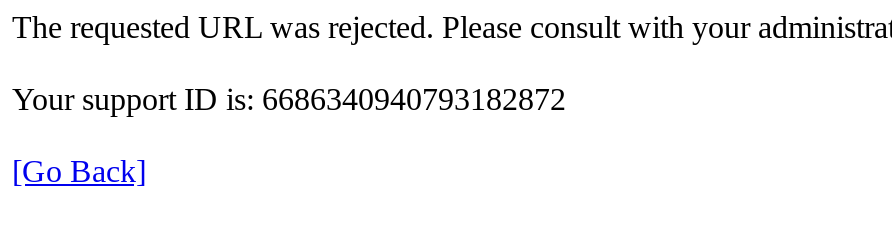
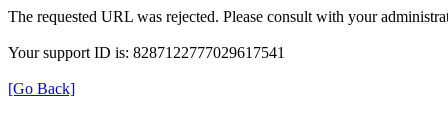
- Your support ID is: 6686340940793182872
+ Your support ID is: 8287122777029617541
